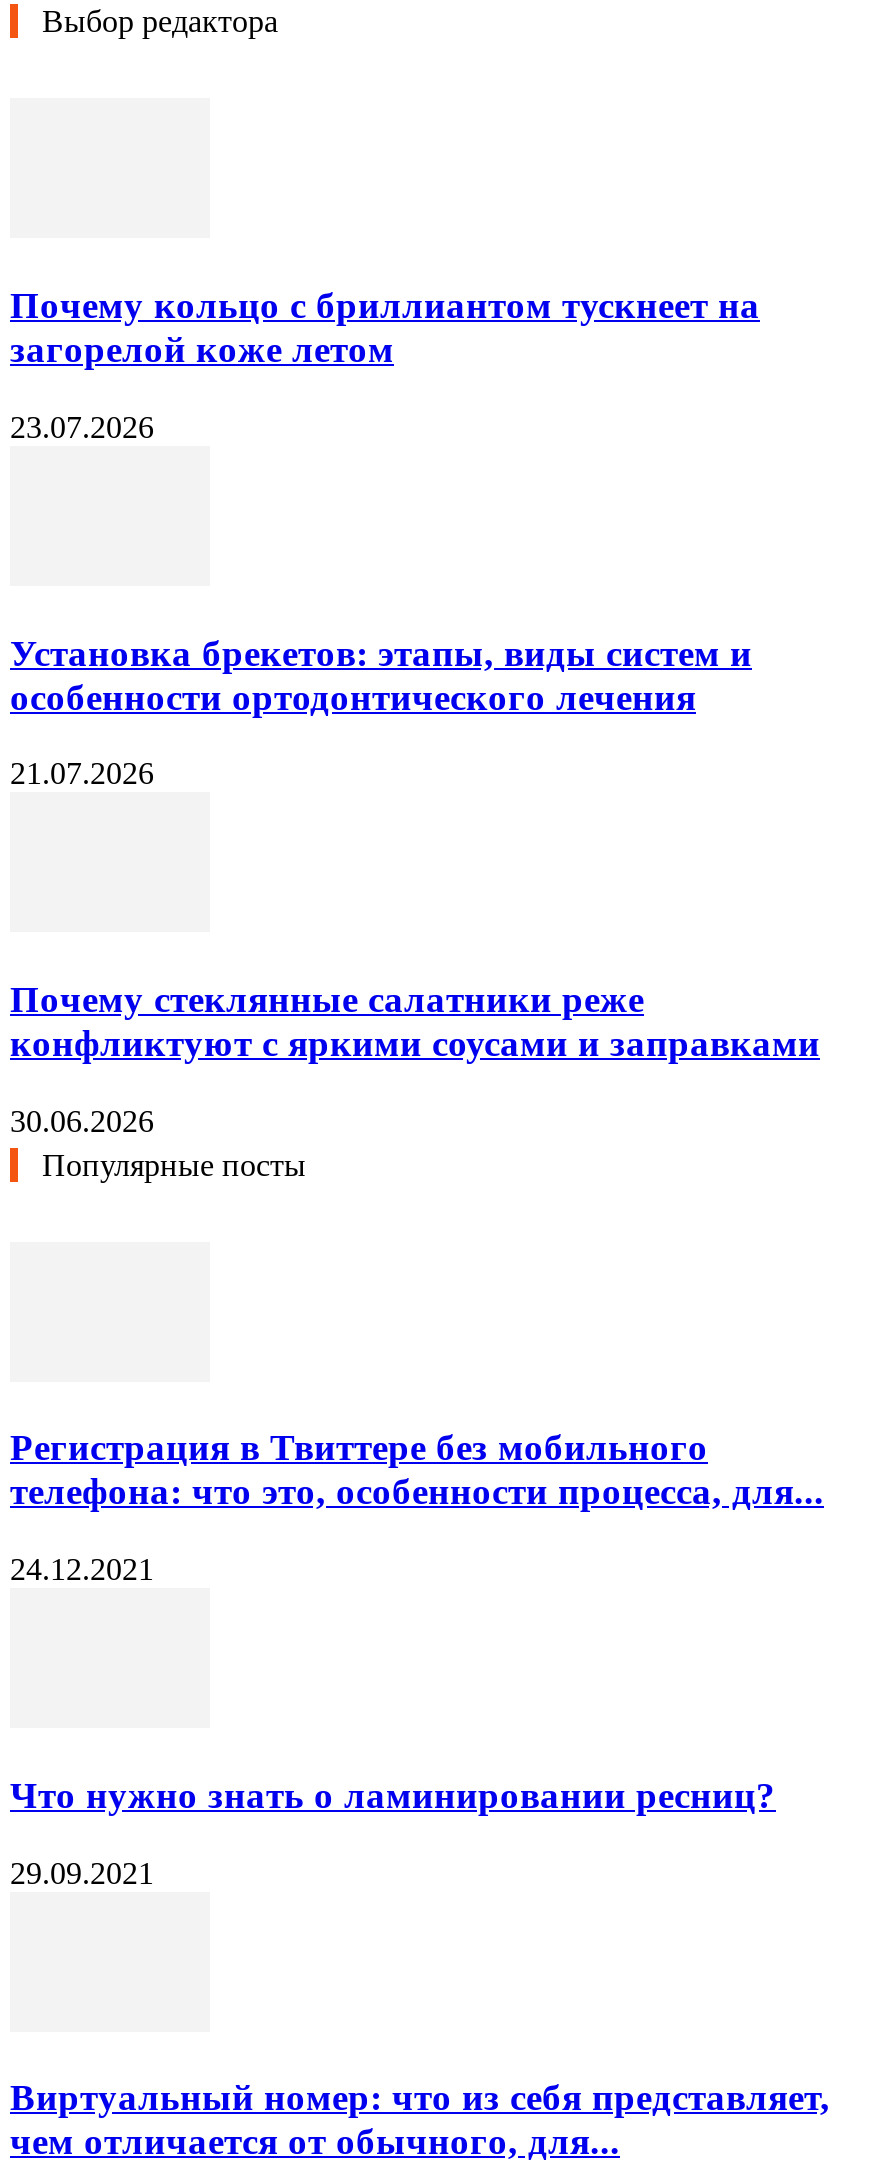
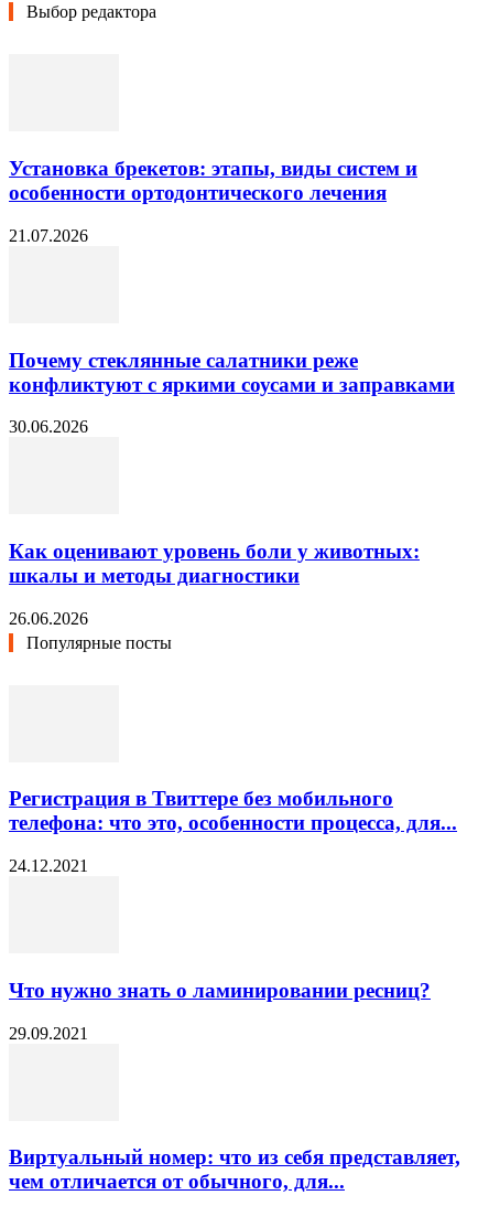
- Почему кольцо с бриллиантом тускнеет на
- загорелой коже летом
- 23.07.2026

moved up: Установка брекетов: этапы, виды систем и | особенности ортодонтического лечения | 21.07.2026 | Почему стеклянные салатники реже | конфликтуют с яркими соусами и заправками | 30.06.2026

+ Как оценивают уровень боли у животных:
+ шкалы и методы диагностики
+ 26.06.2026
